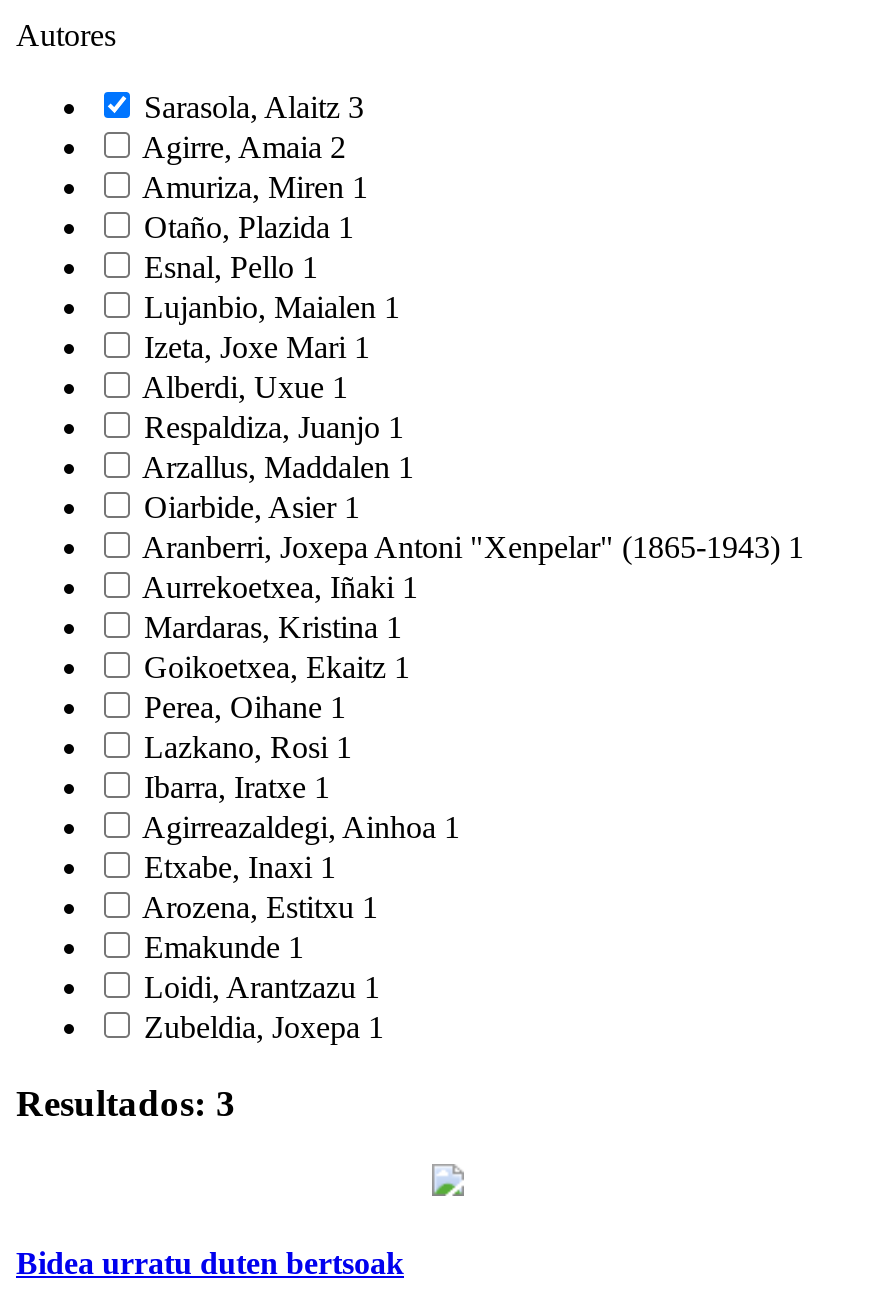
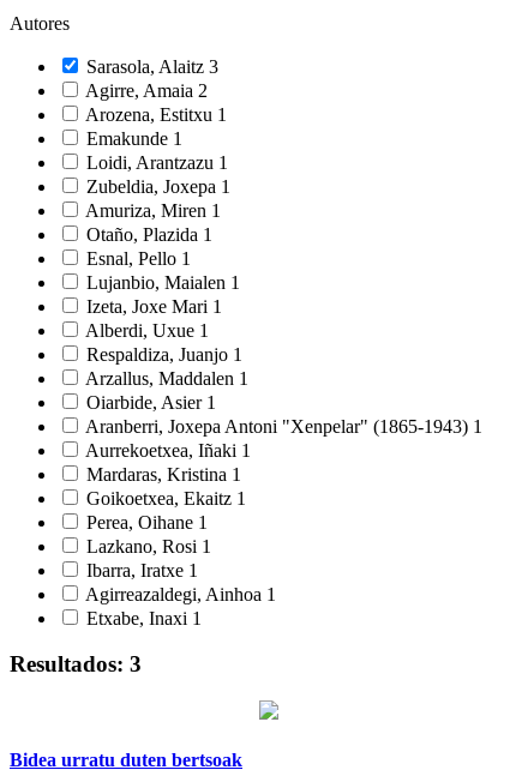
moved down: Amuriza, Miren 1 | Otaño, Plazida 1 | Esnal, Pello 1 | ... | Agirreazaldegi, Ainhoa 1 | Etxabe, Inaxi 1

moved up: Arozena, Estitxu 1 | Emakunde 1 | Loidi, Arantzazu 1 | Zubeldia, Joxepa 1
